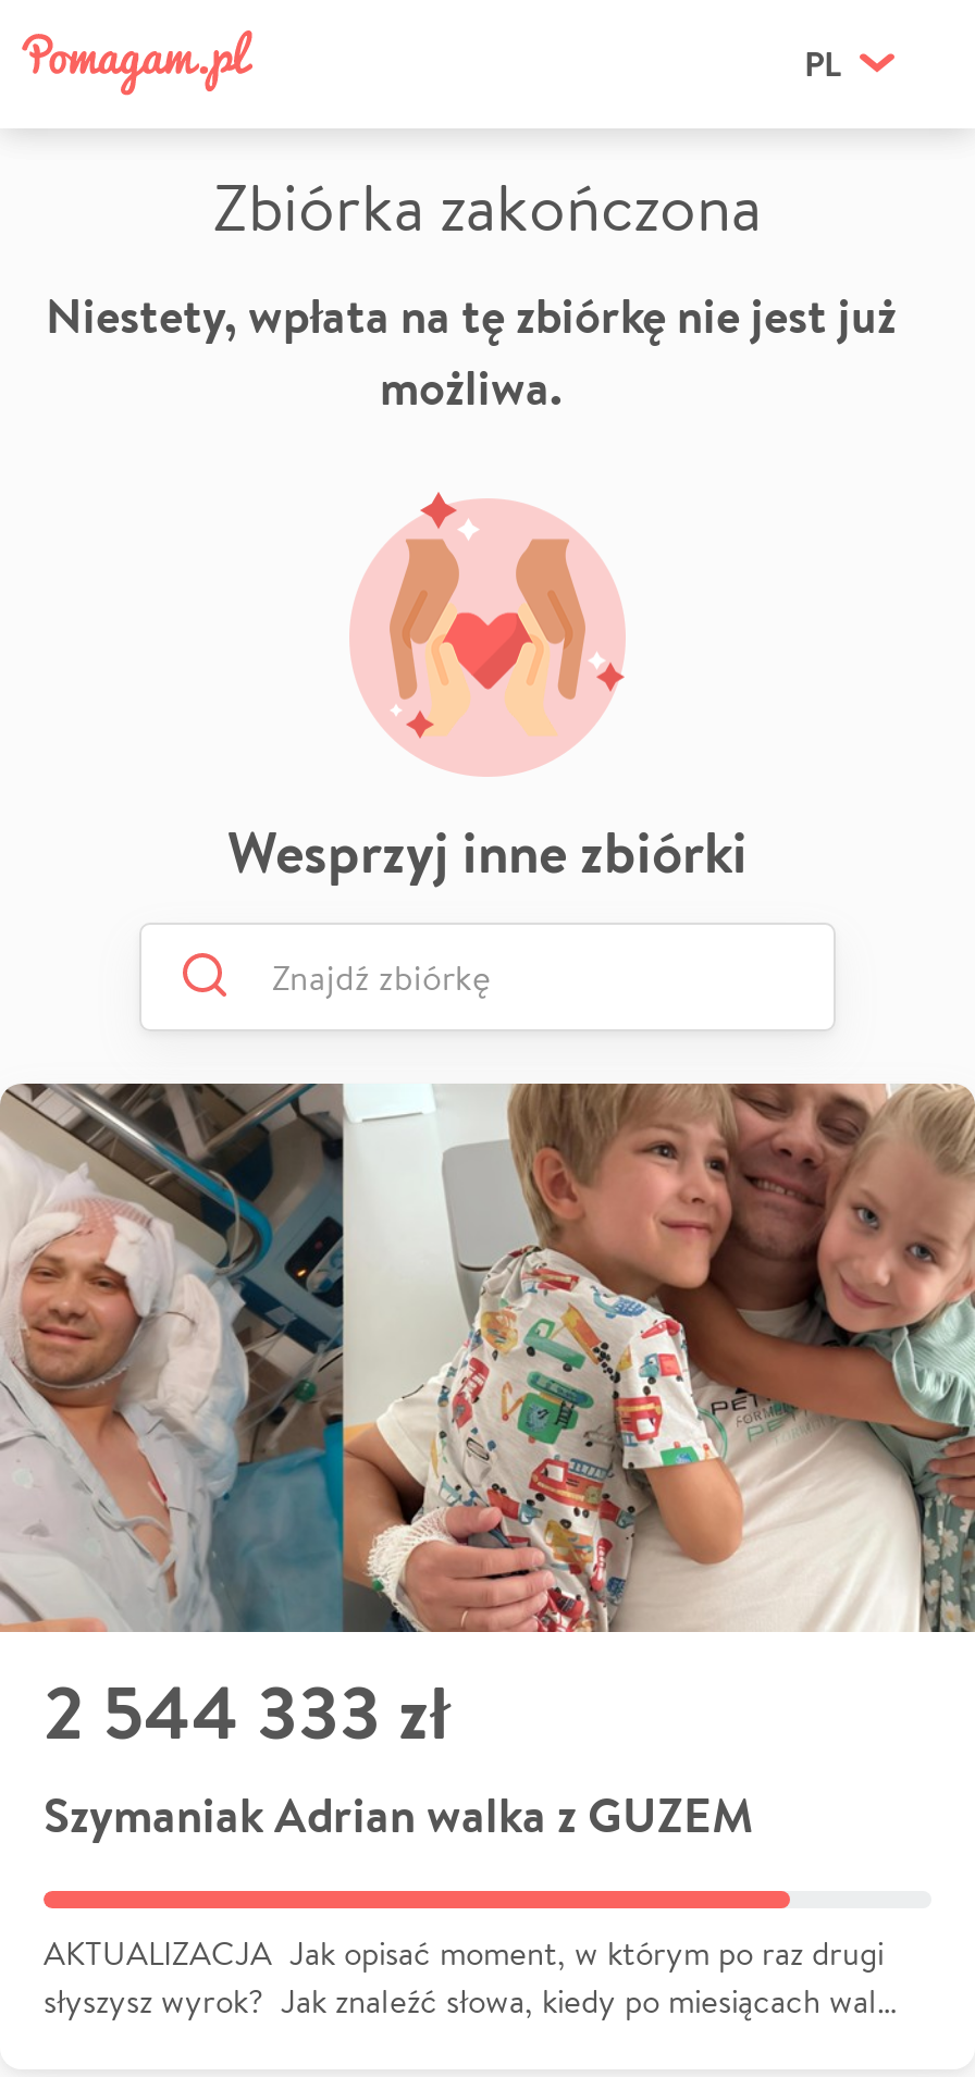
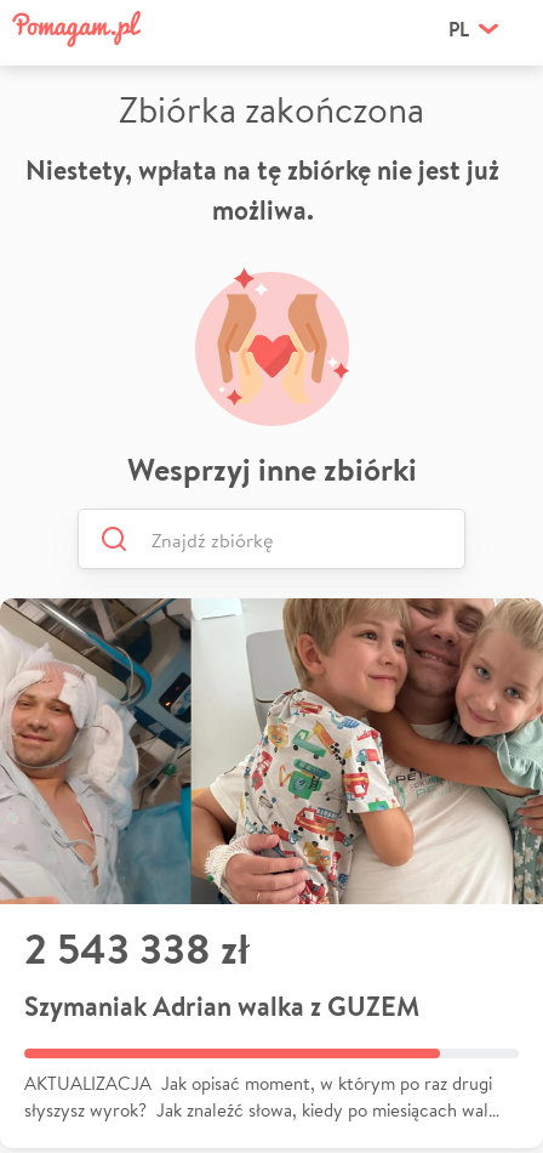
- 2 544 333 zł
+ 2 543 338 zł
